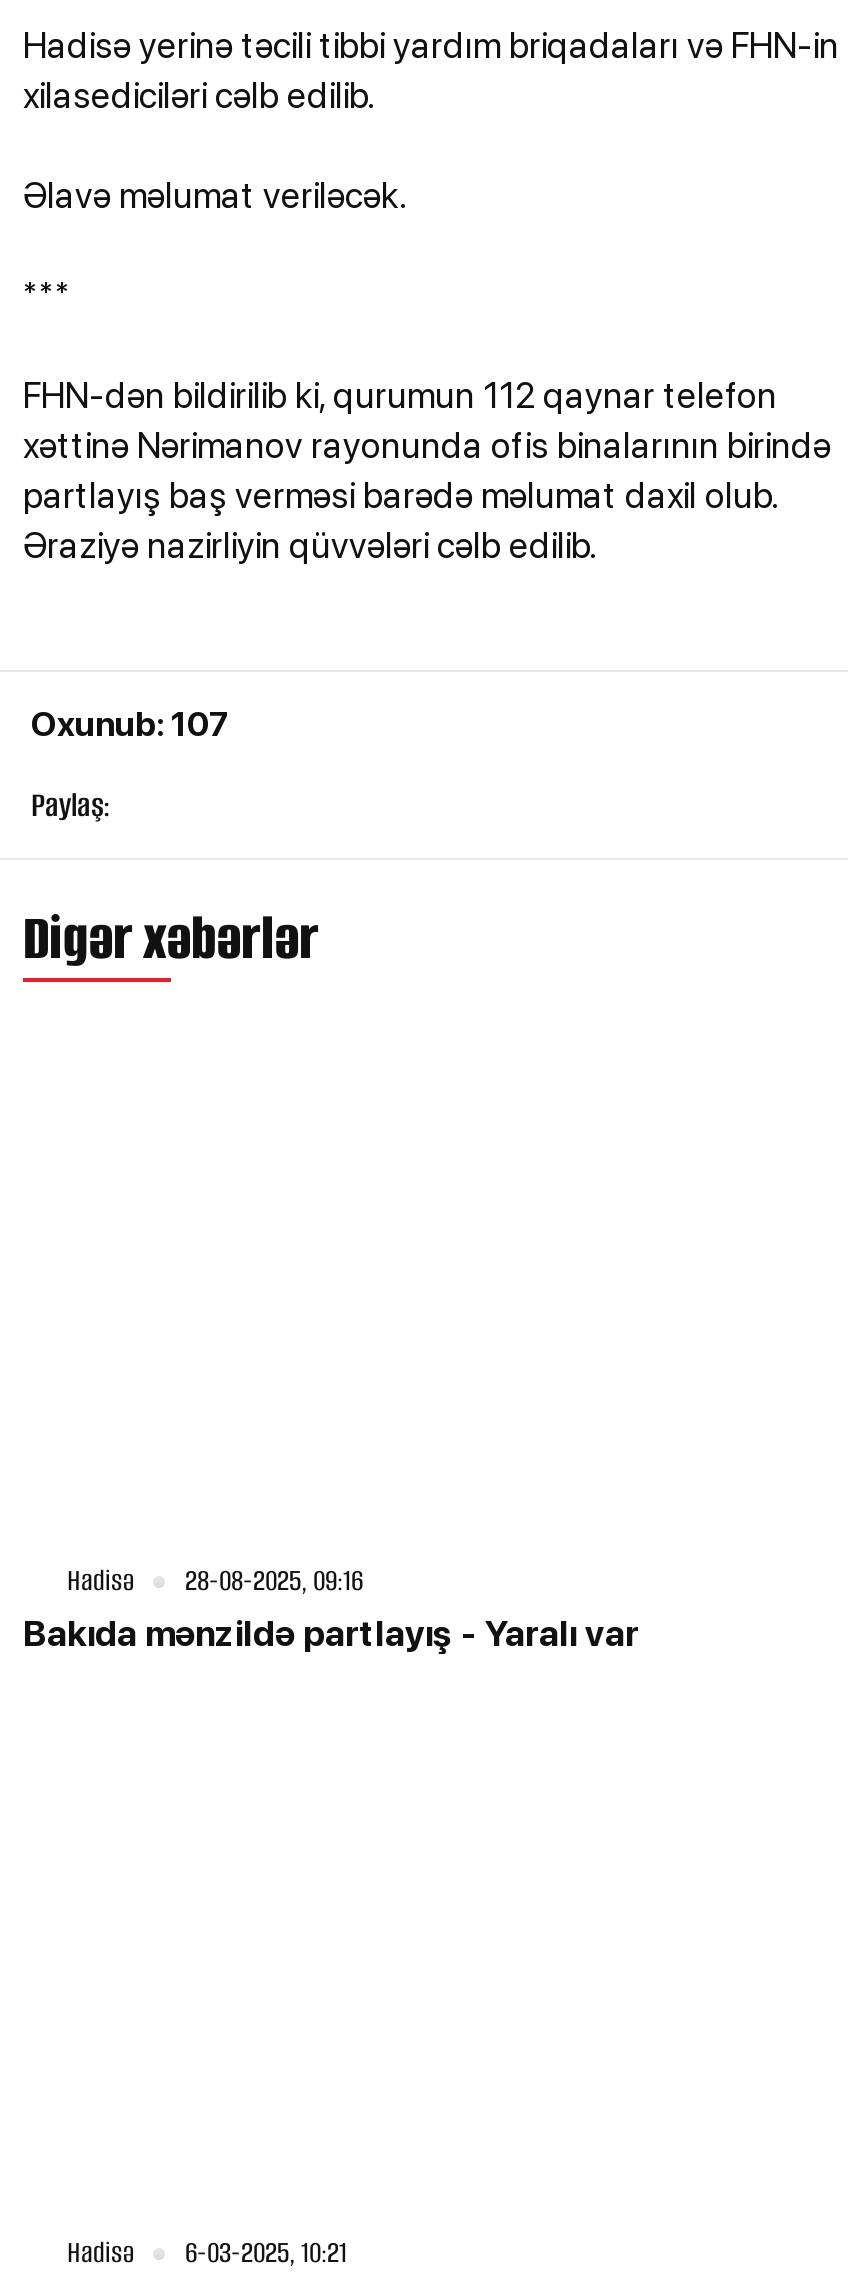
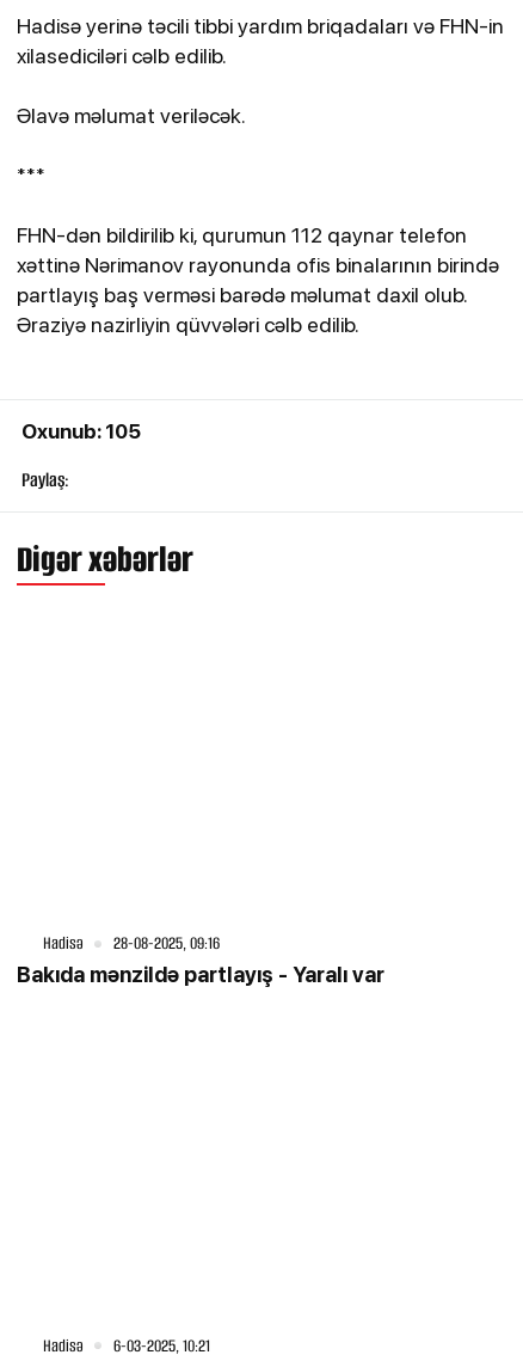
- Oxunub: 107
+ Oxunub: 105
